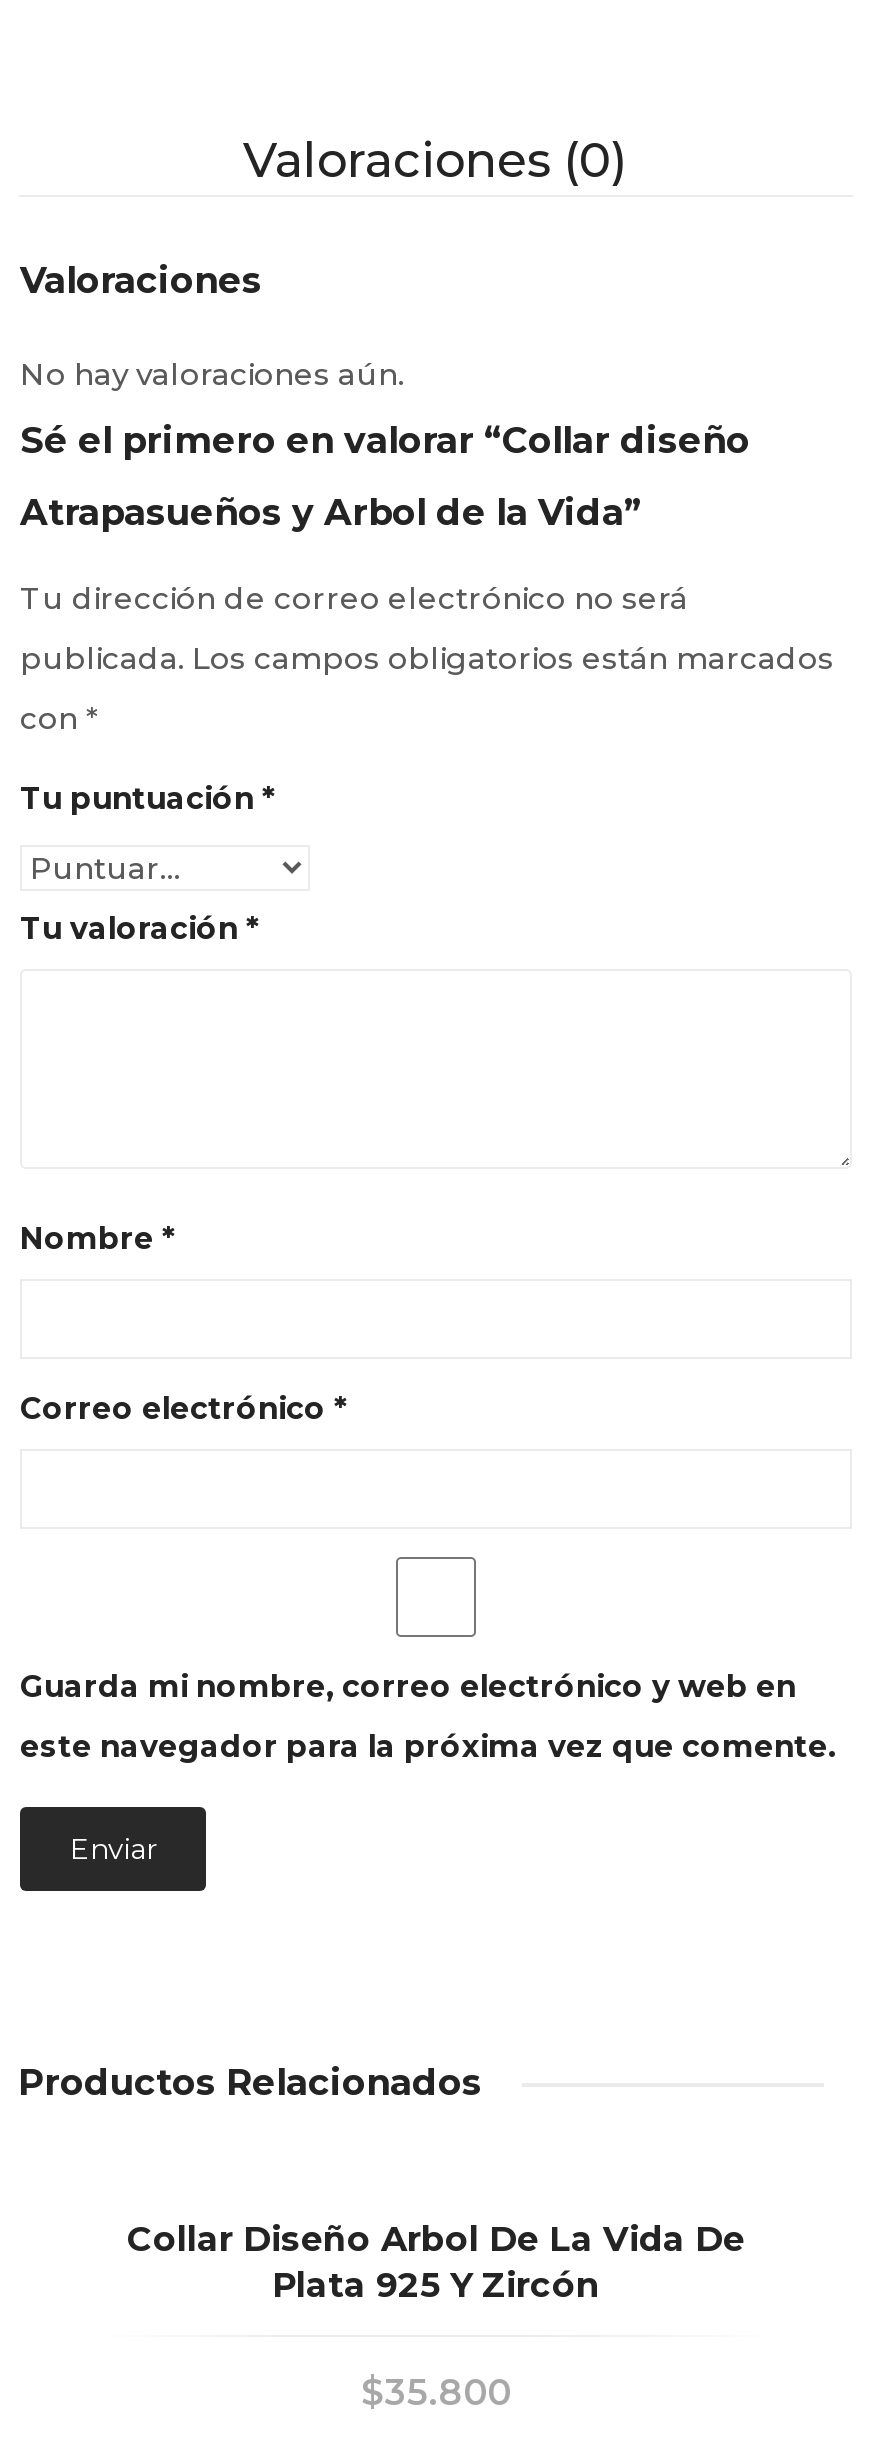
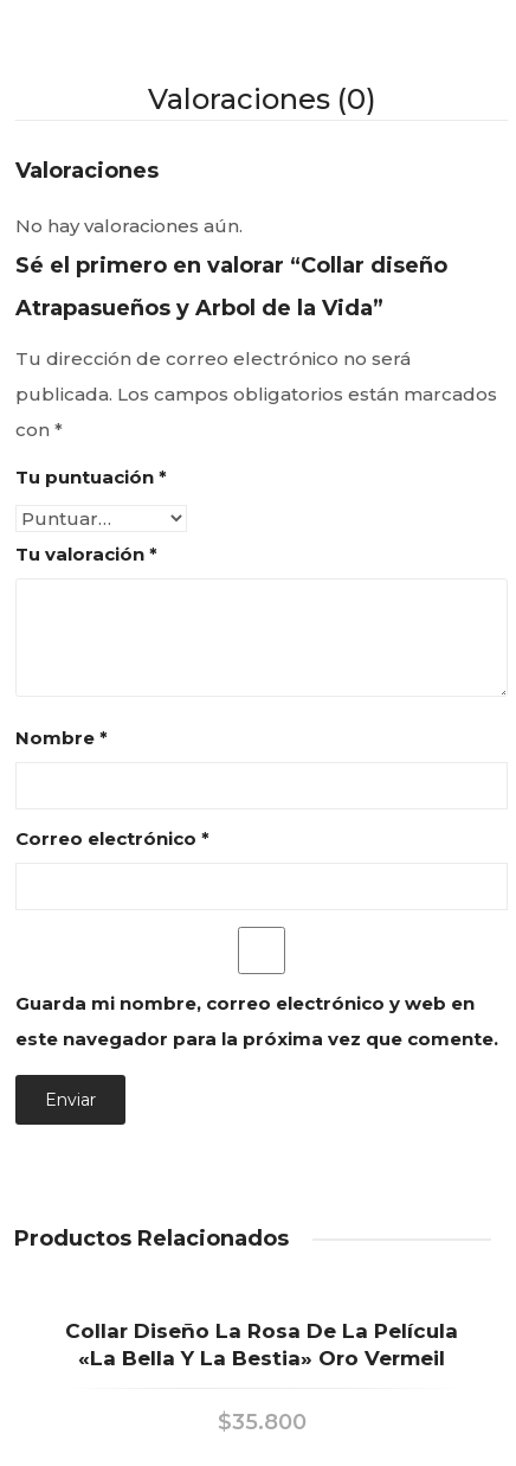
- Collar Diseño Arbol De La Vida De
- Plata 925 Y Zircón
+ Collar Diseño La Rosa De La Película
+ «La Bella Y La Bestia» Oro Vermeil
